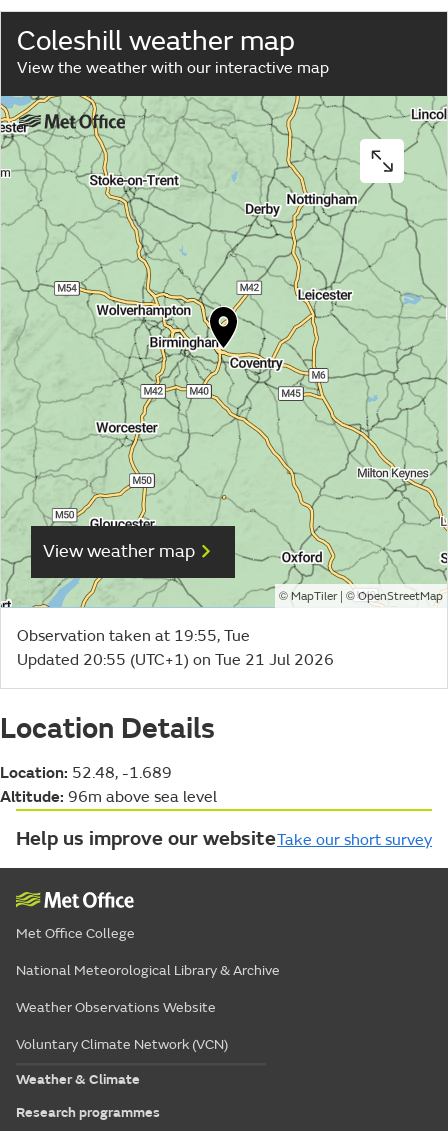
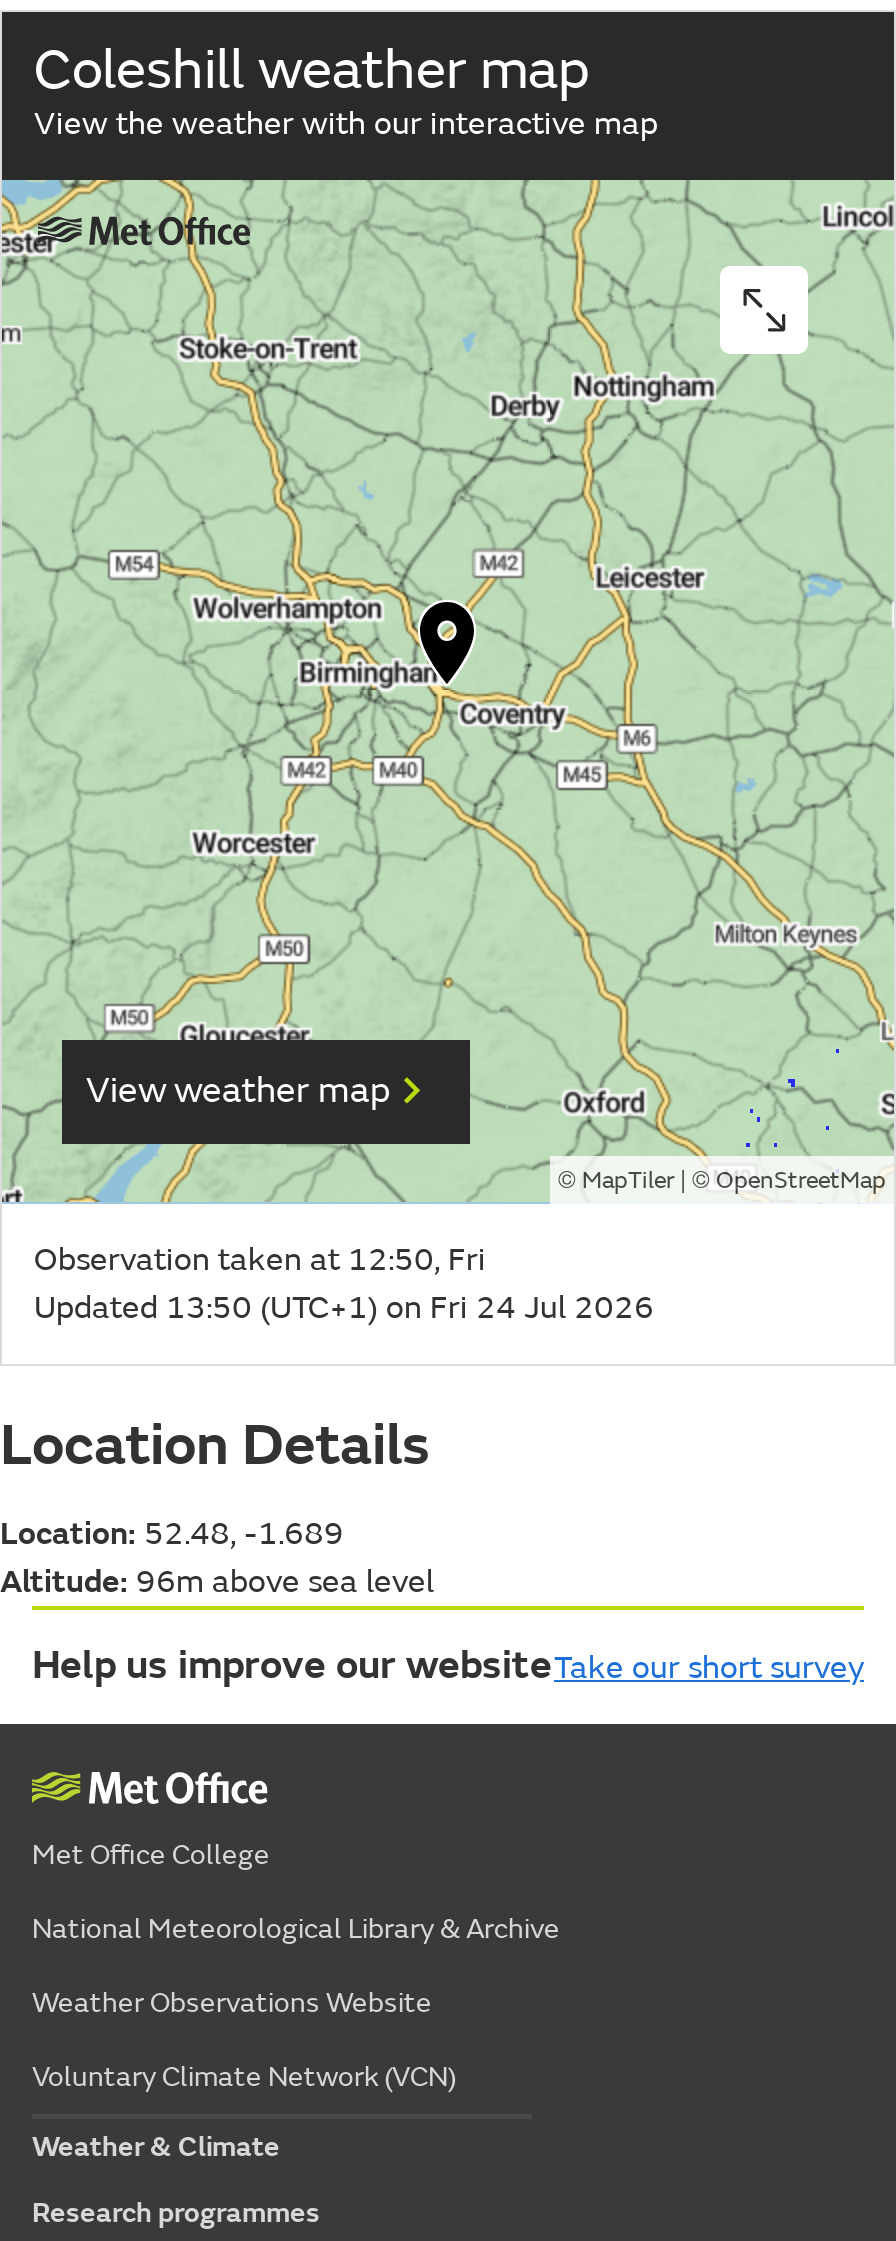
- Observation taken at 19:55, Tue
+ Observation taken at 12:50, Fri

- Updated 20:55 (UTC+1) on Tue 21 Jul 2026
+ Updated 13:50 (UTC+1) on Fri 24 Jul 2026
